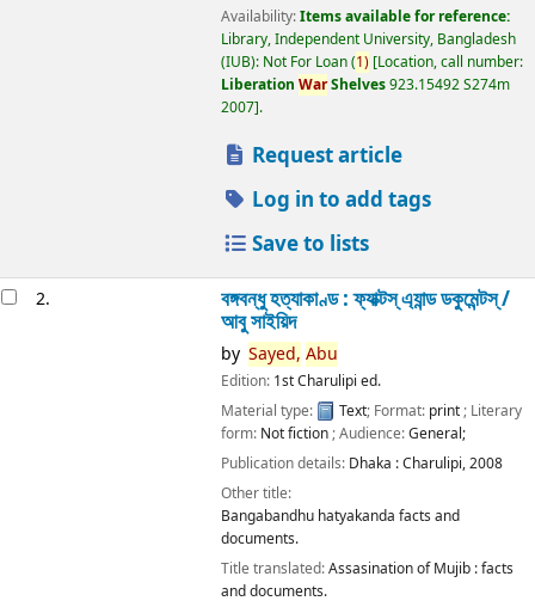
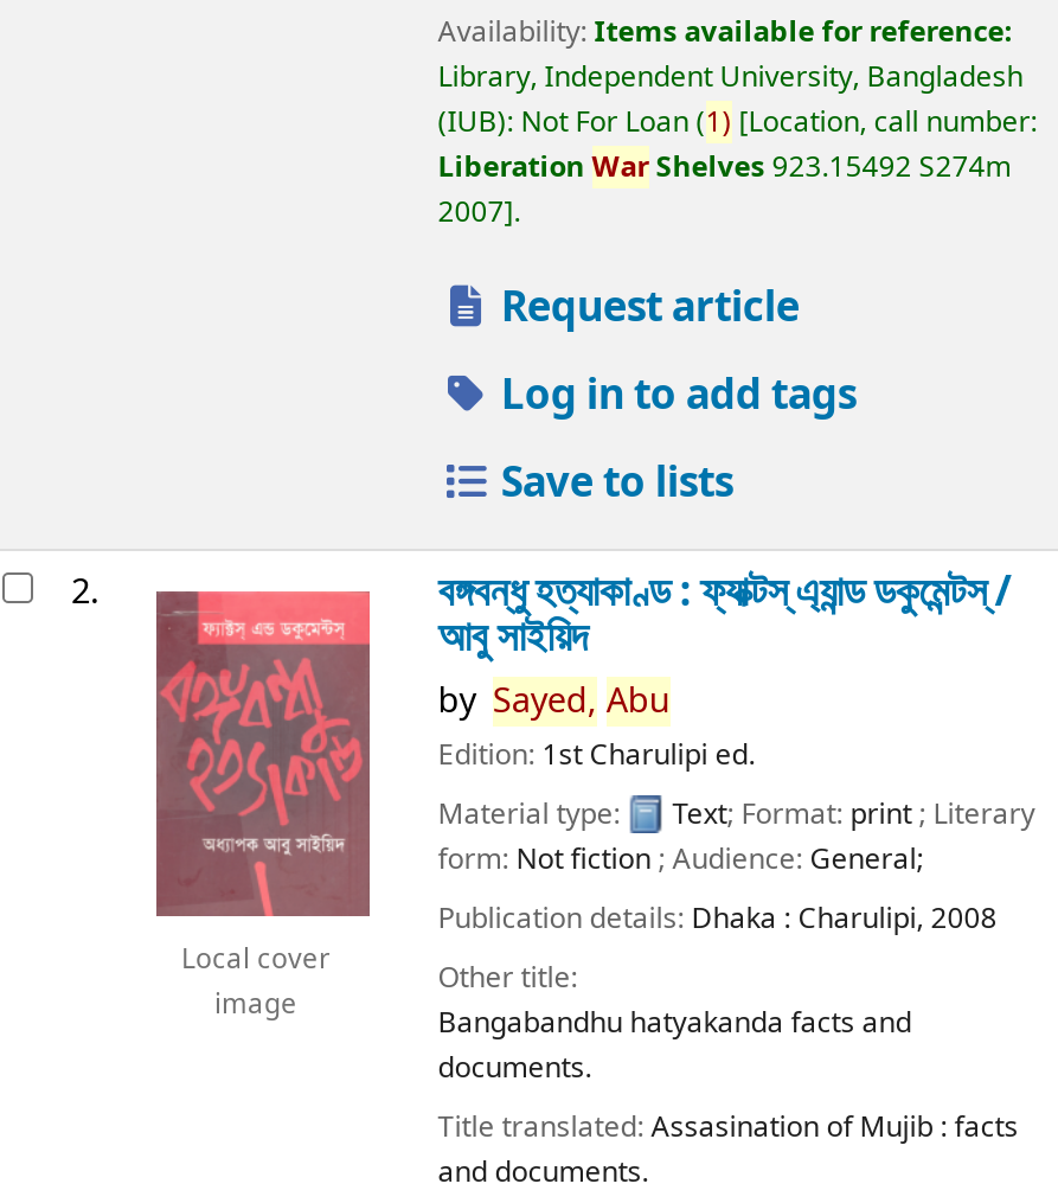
+ [image]
+ Local cover
+ image
